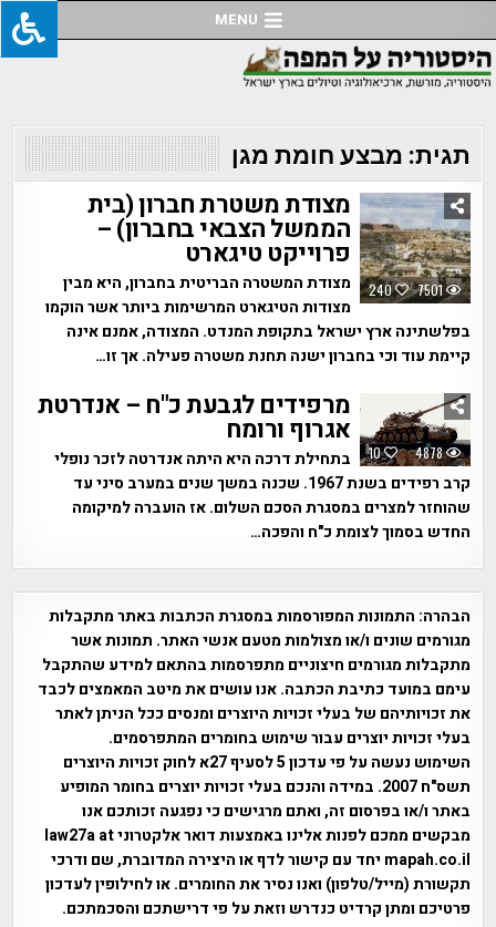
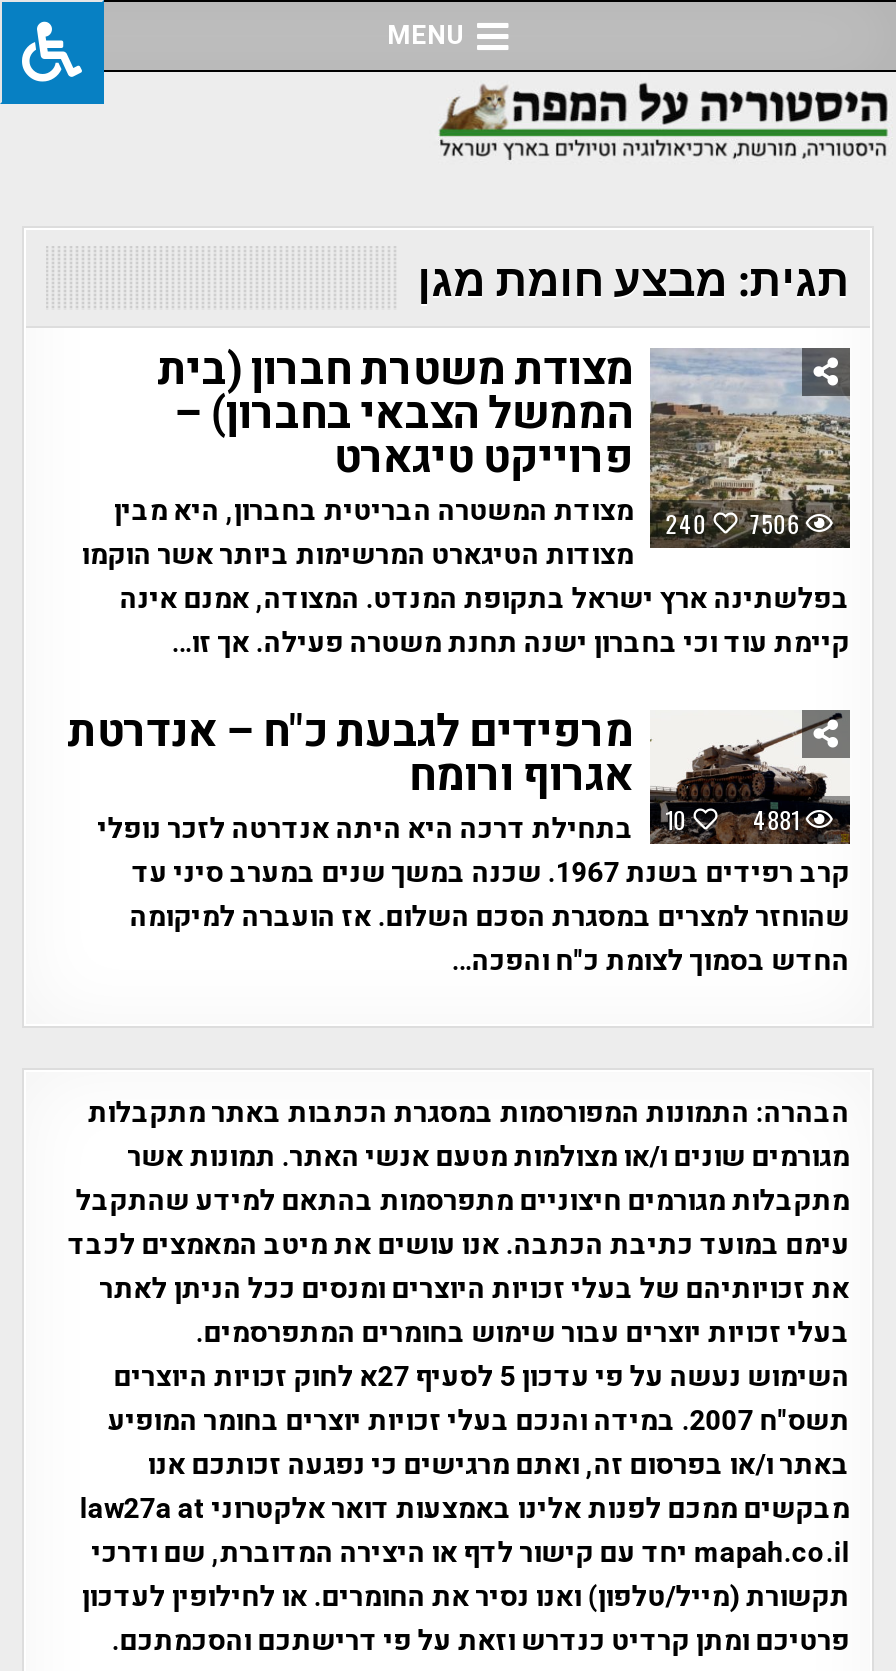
- 7501 240 מצודת המשטרה הבריטית בחברון, היא מבין
+ 7506 240 מצודת המשטרה הבריטית בחברון, היא מבין

- 4878 10 בתחילת דרכה היא היתה אנדרטה לזכר נופלי
+ 4881 10 בתחילת דרכה היא היתה אנדרטה לזכר נופלי
